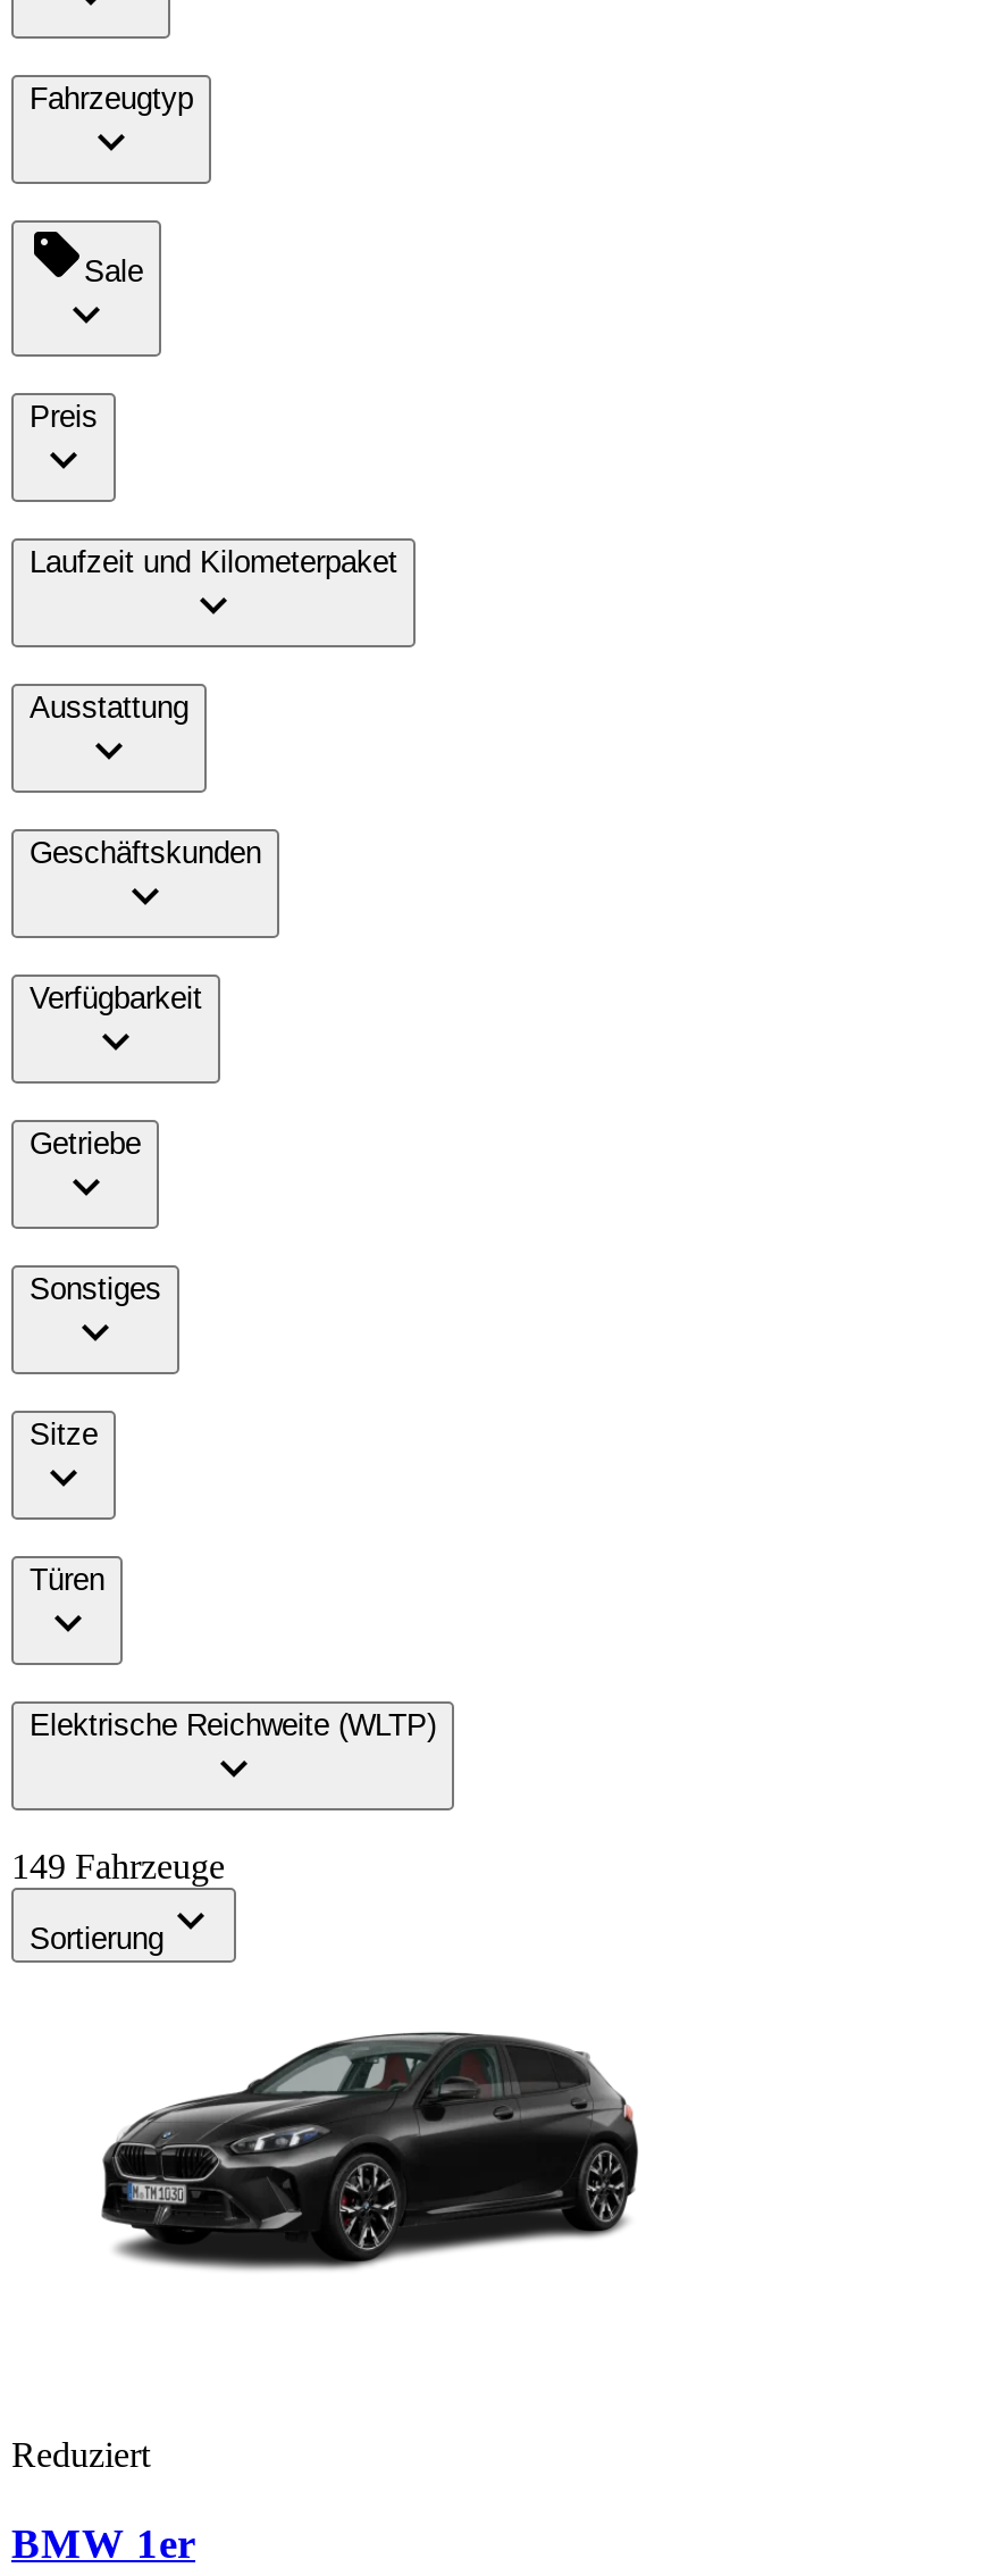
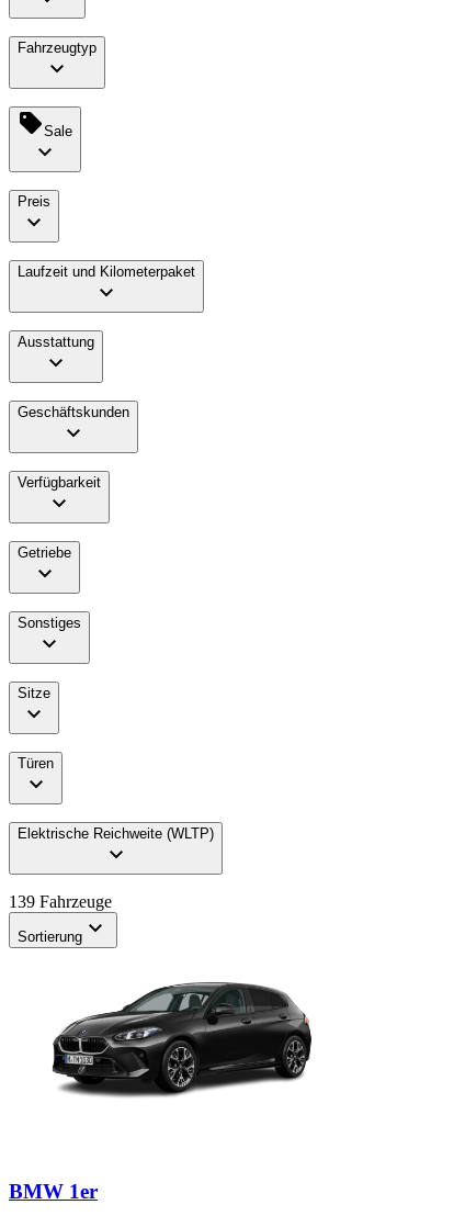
- 149 Fahrzeuge
+ 139 Fahrzeuge

- Reduziert
